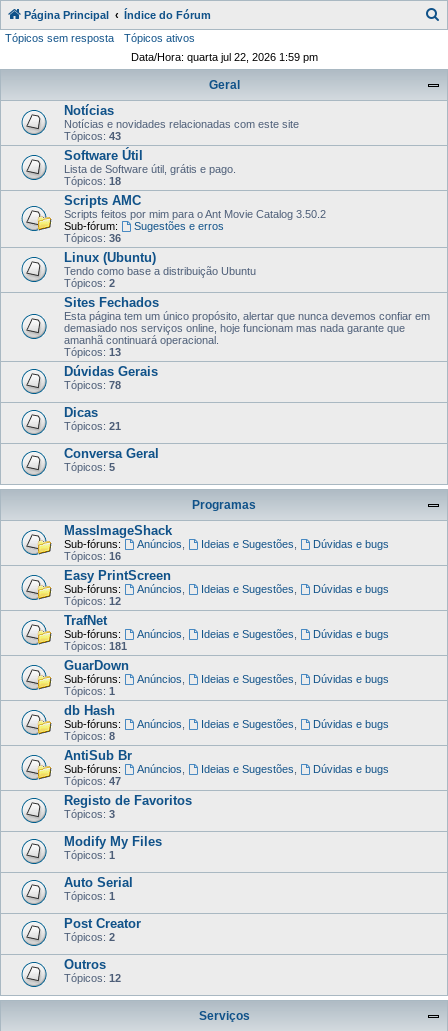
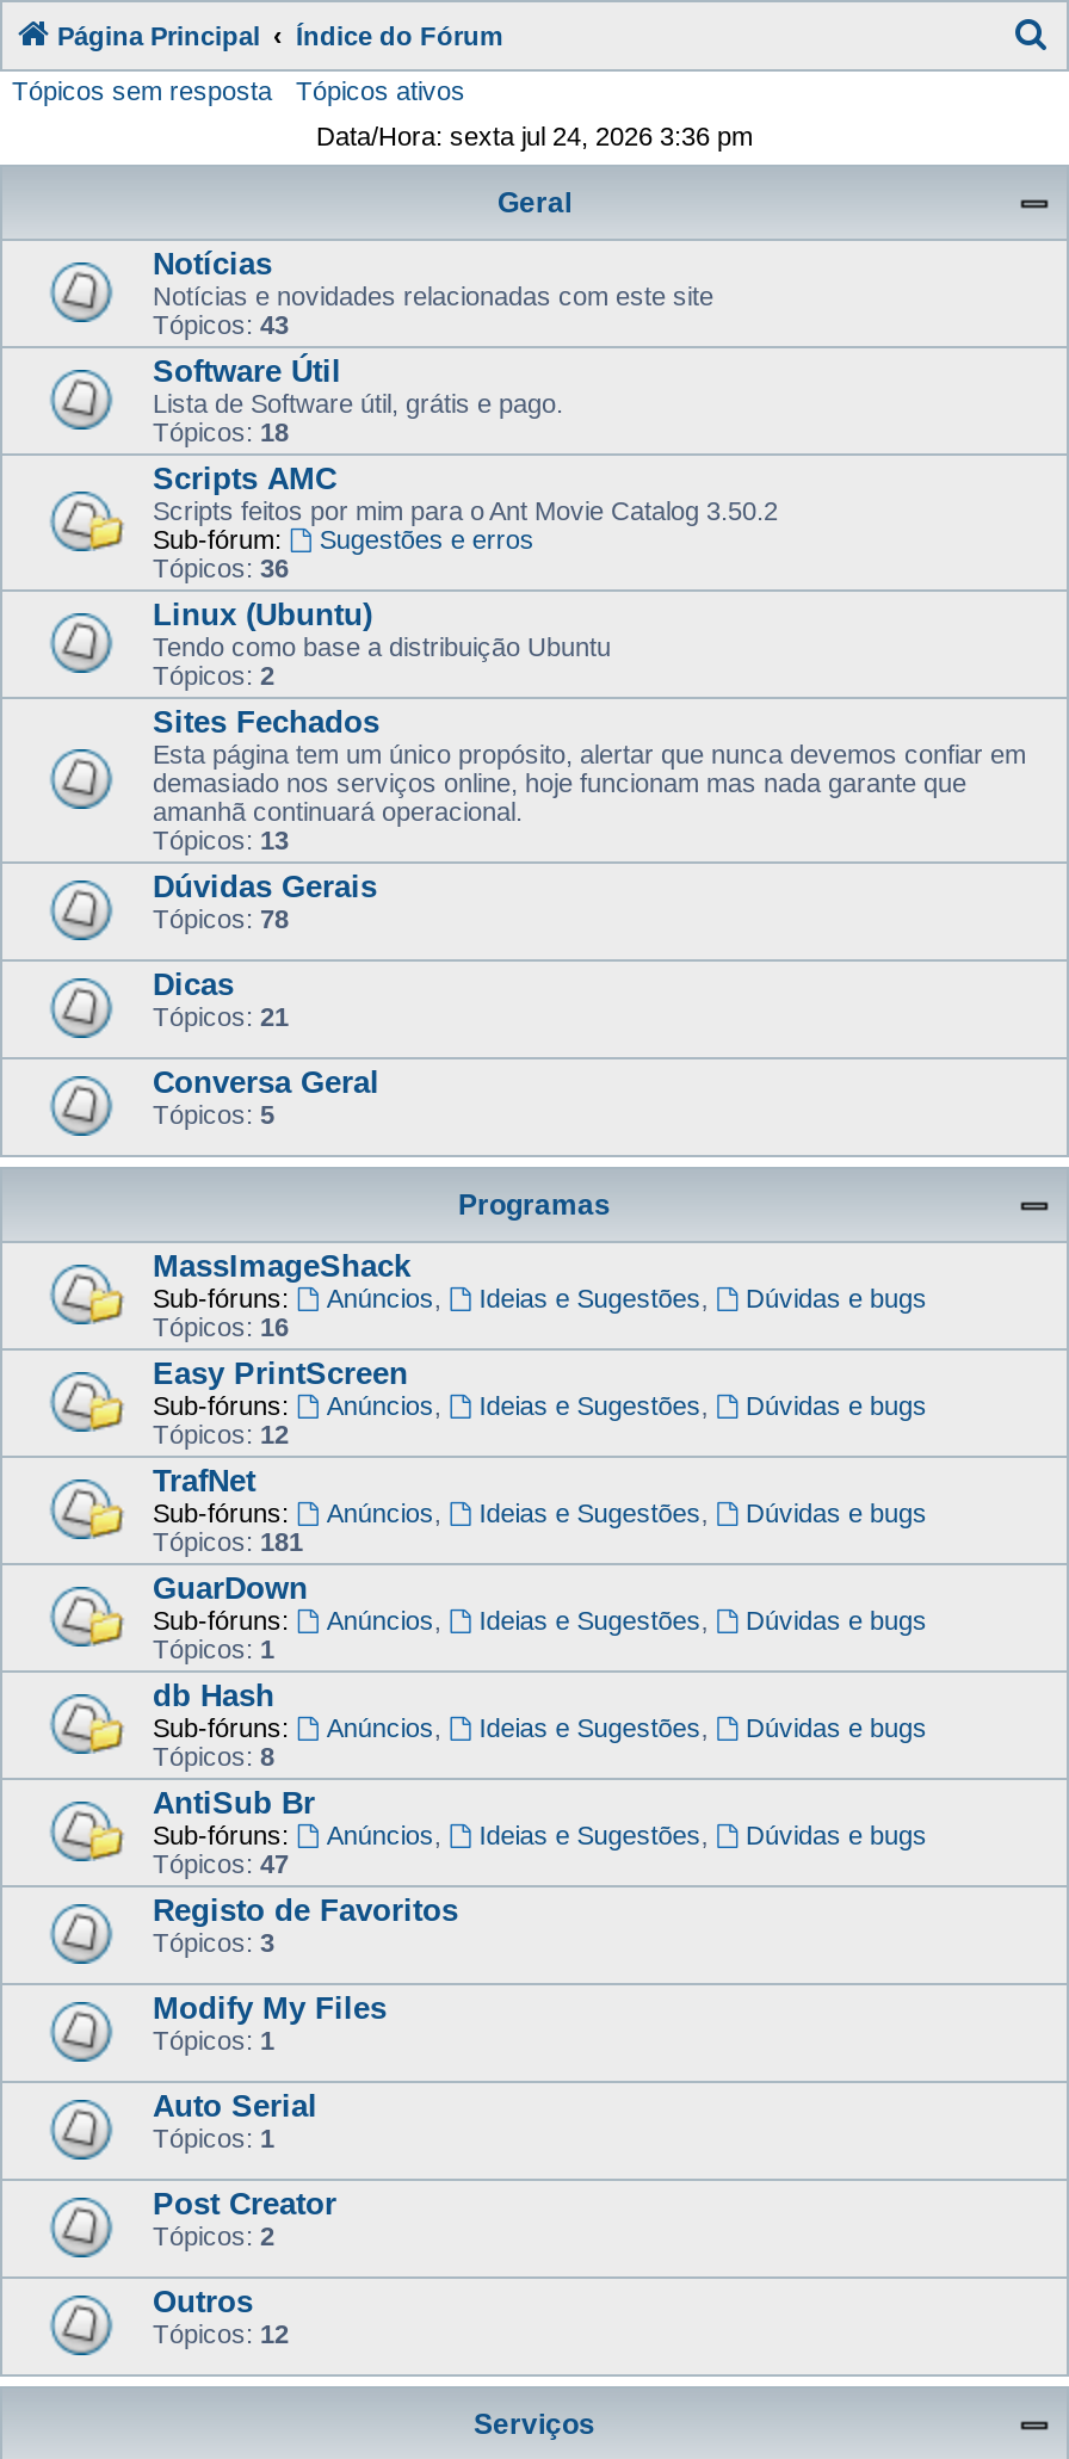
- Data/Hora: quarta jul 22, 2026 1:59 pm
+ Data/Hora: sexta jul 24, 2026 3:36 pm
